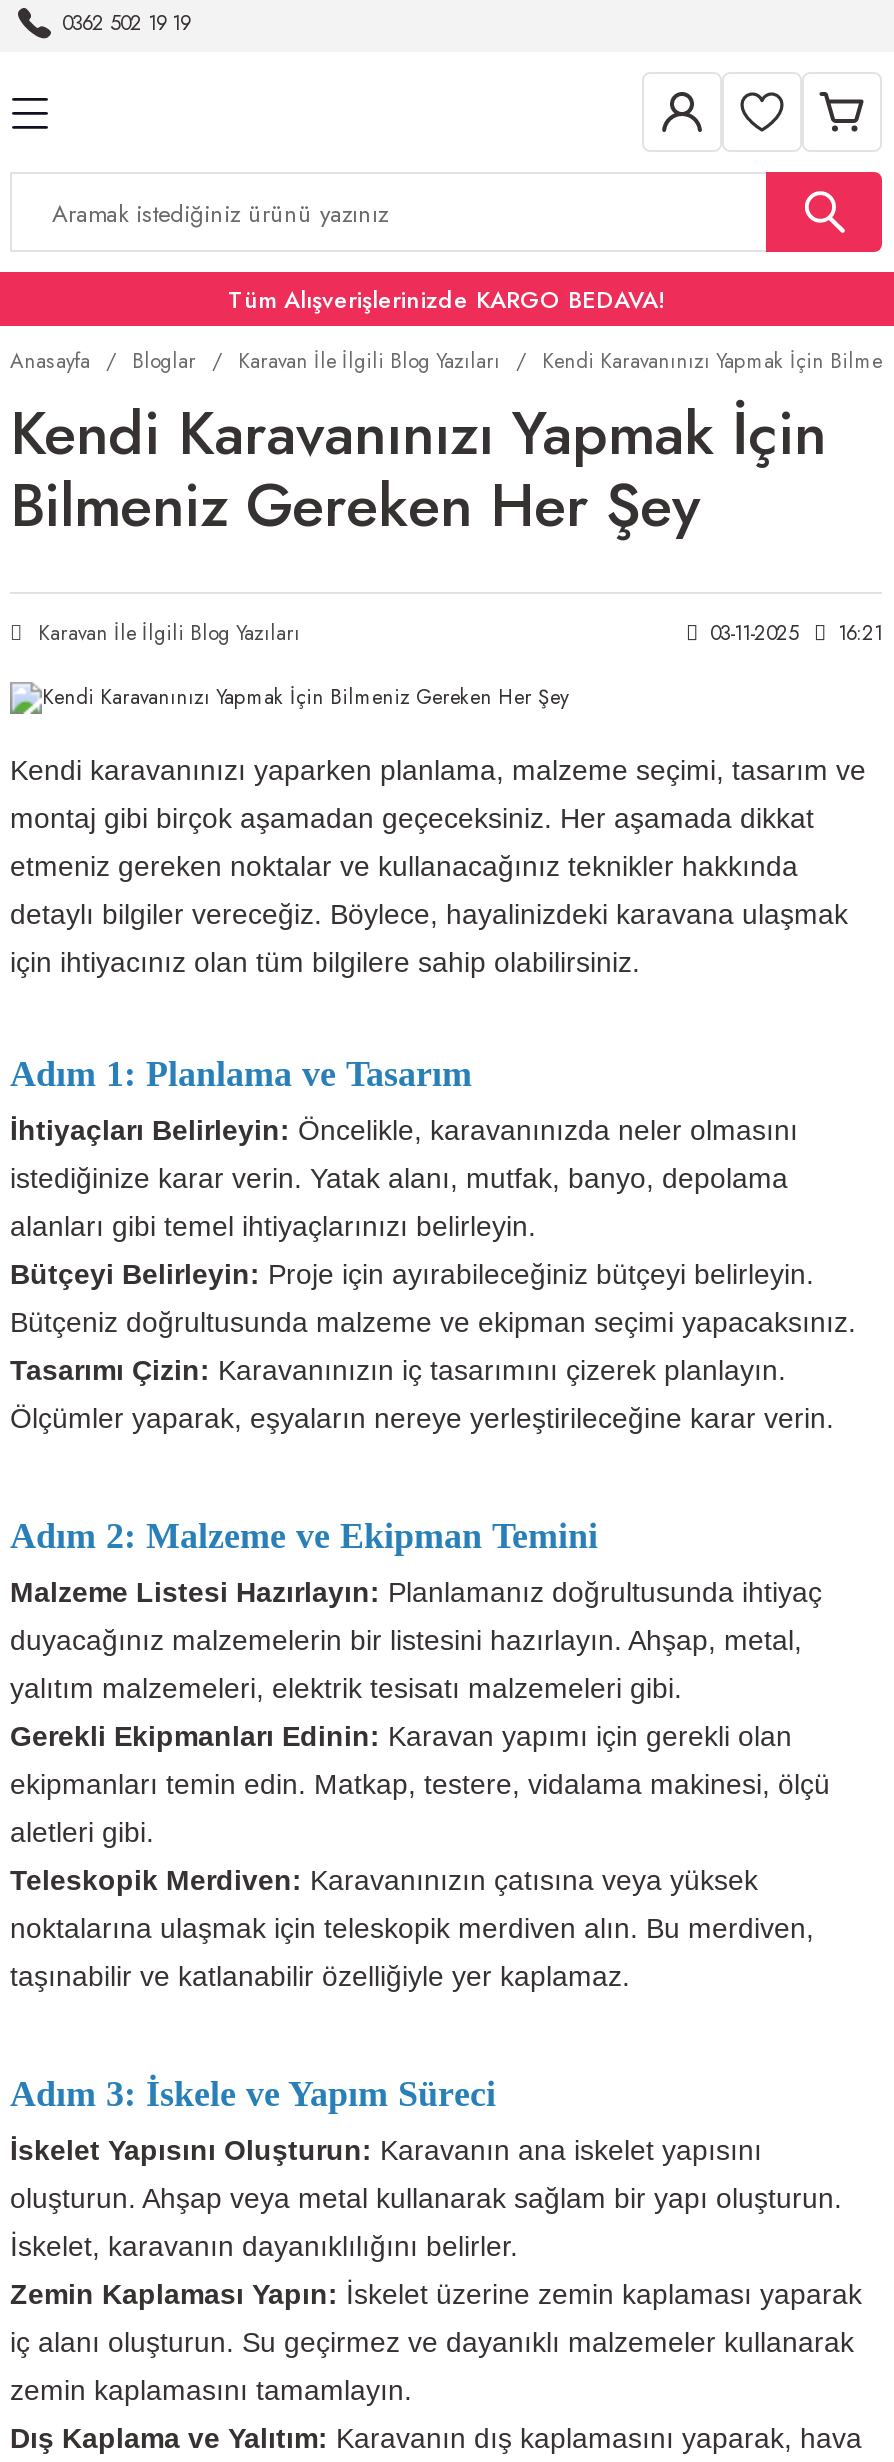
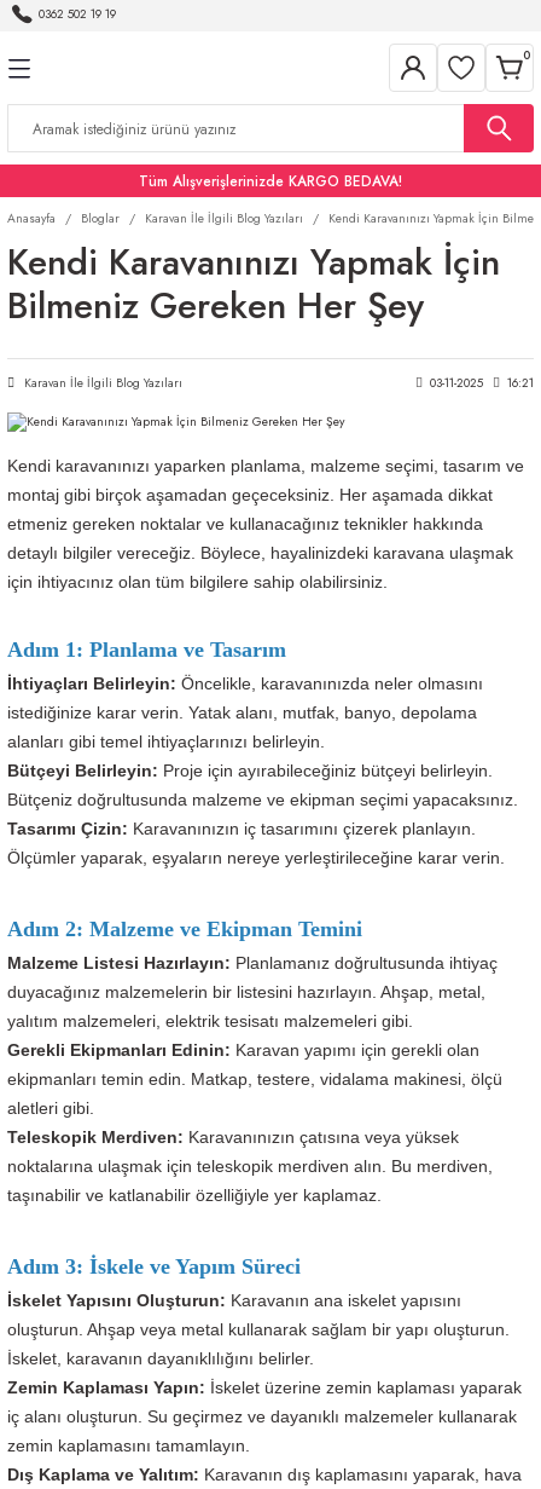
+ 0
